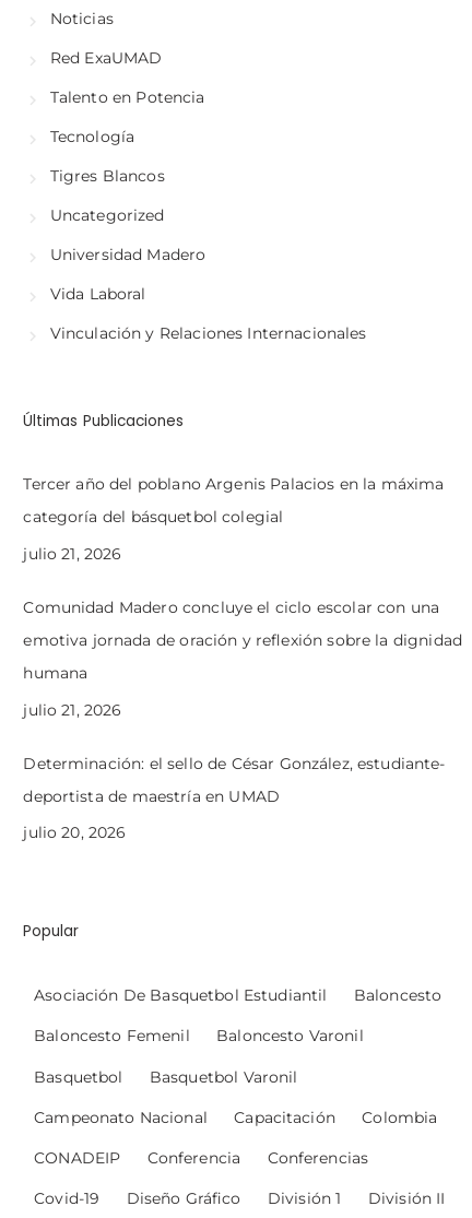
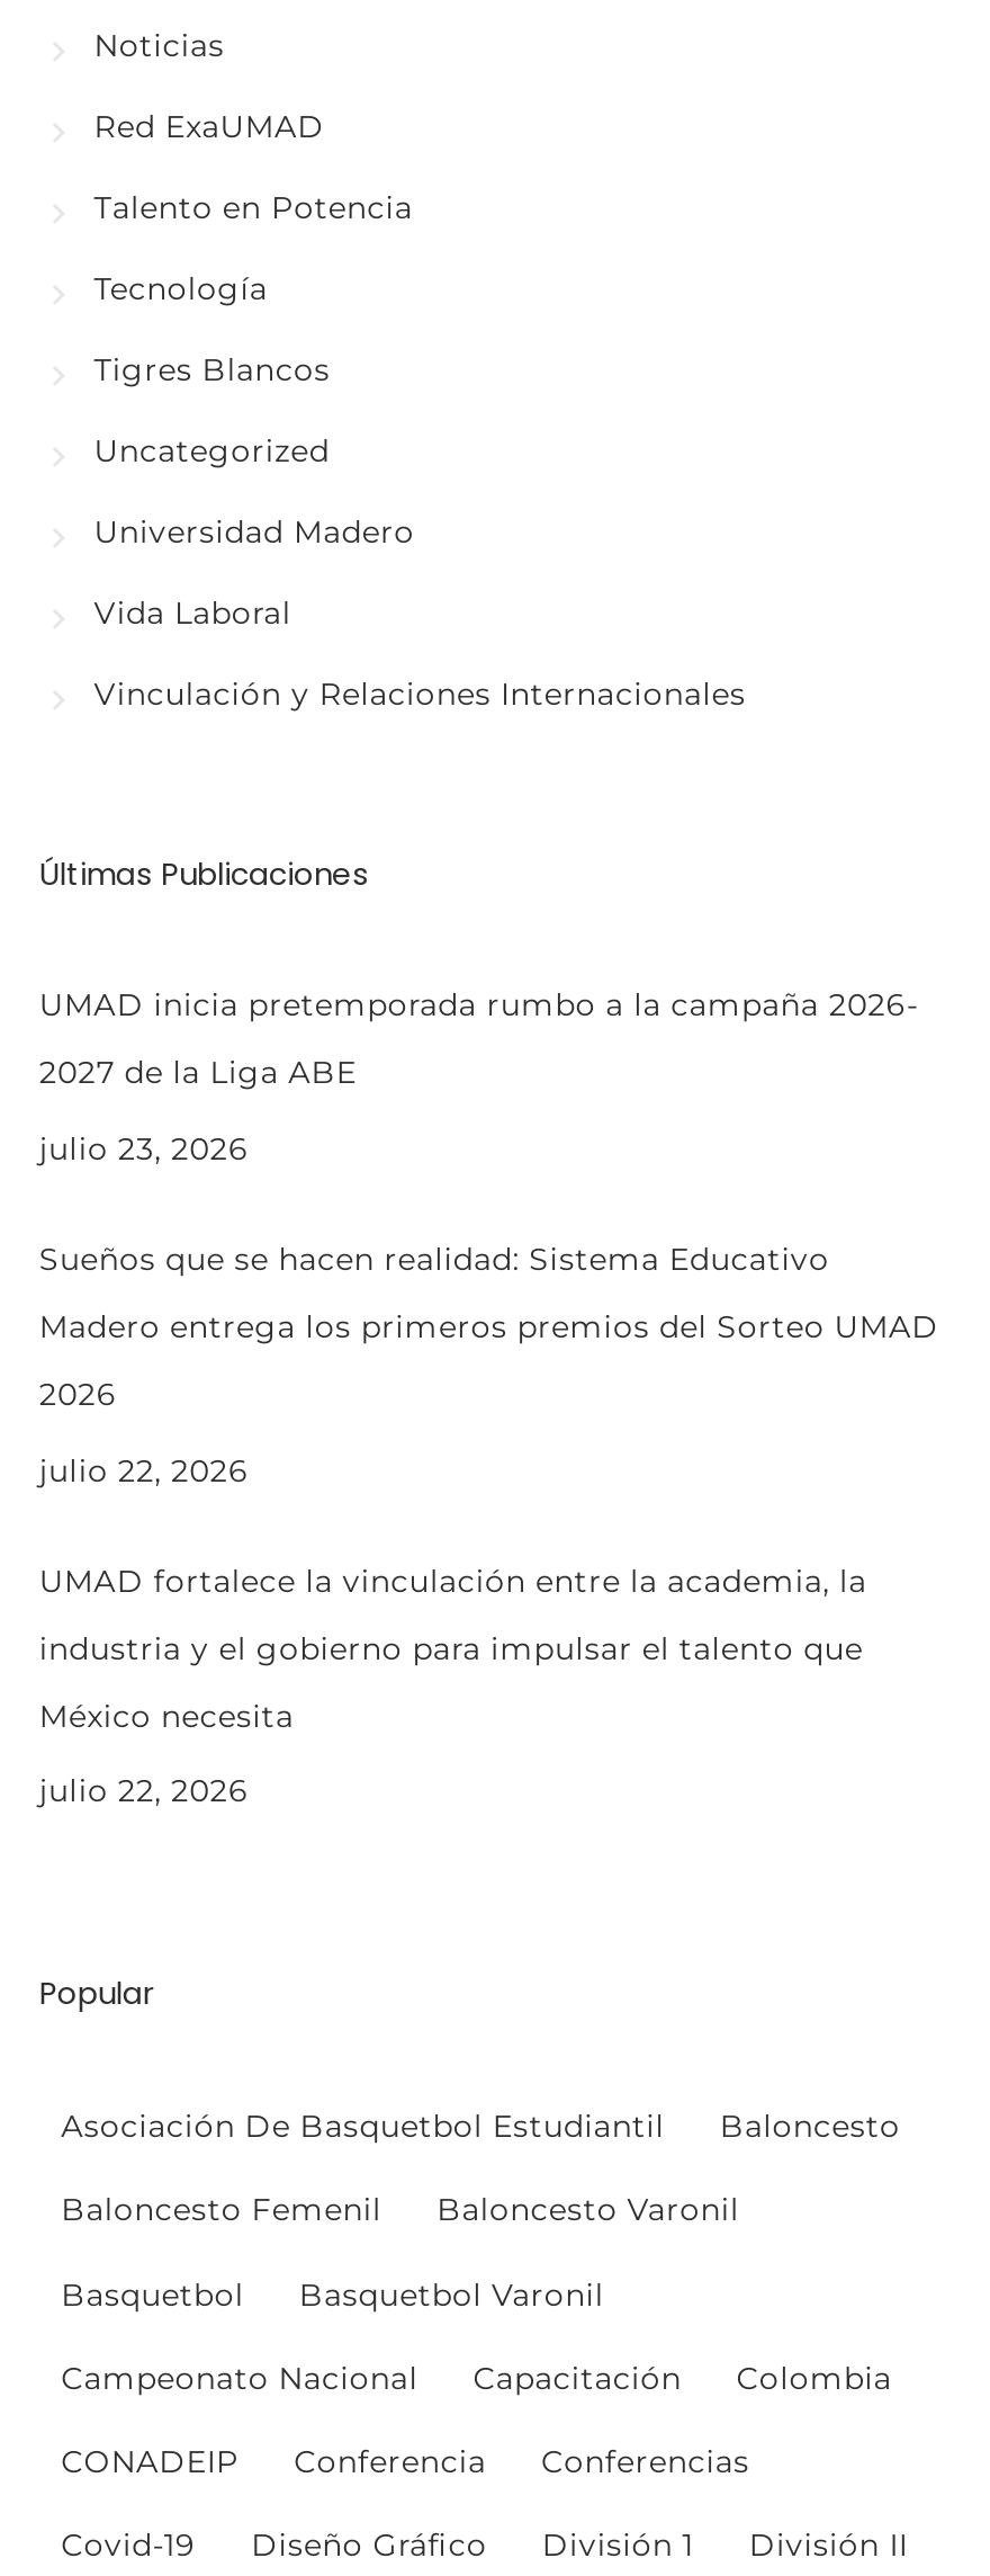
- Tercer año del poblano Argenis Palacios en la máxima
- categoría del básquetbol colegial
- julio 21, 2026
- Comunidad Madero concluye el ciclo escolar con una
- emotiva jornada de oración y reflexión sobre la dignidad
- humana
- julio 21, 2026
- Determinación: el sello de César González, estudiante-
- deportista de maestría en UMAD
- julio 20, 2026
+ UMAD inicia pretemporada rumbo a la campaña 2026-
+ 2027 de la Liga ABE
+ julio 23, 2026
+ Sueños que se hacen realidad: Sistema Educativo
+ Madero entrega los primeros premios del Sorteo UMAD
+ 2026
+ julio 22, 2026
+ UMAD fortalece la vinculación entre la academia, la
+ industria y el gobierno para impulsar el talento que
+ México necesita
+ julio 22, 2026
